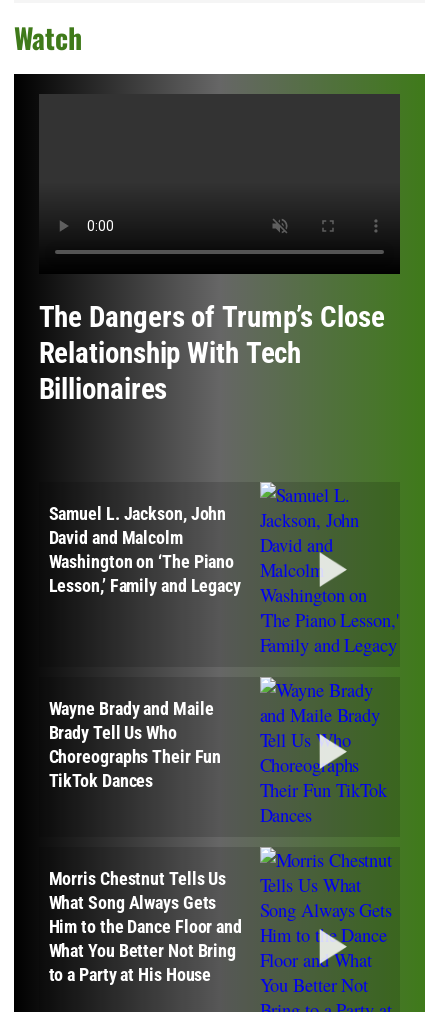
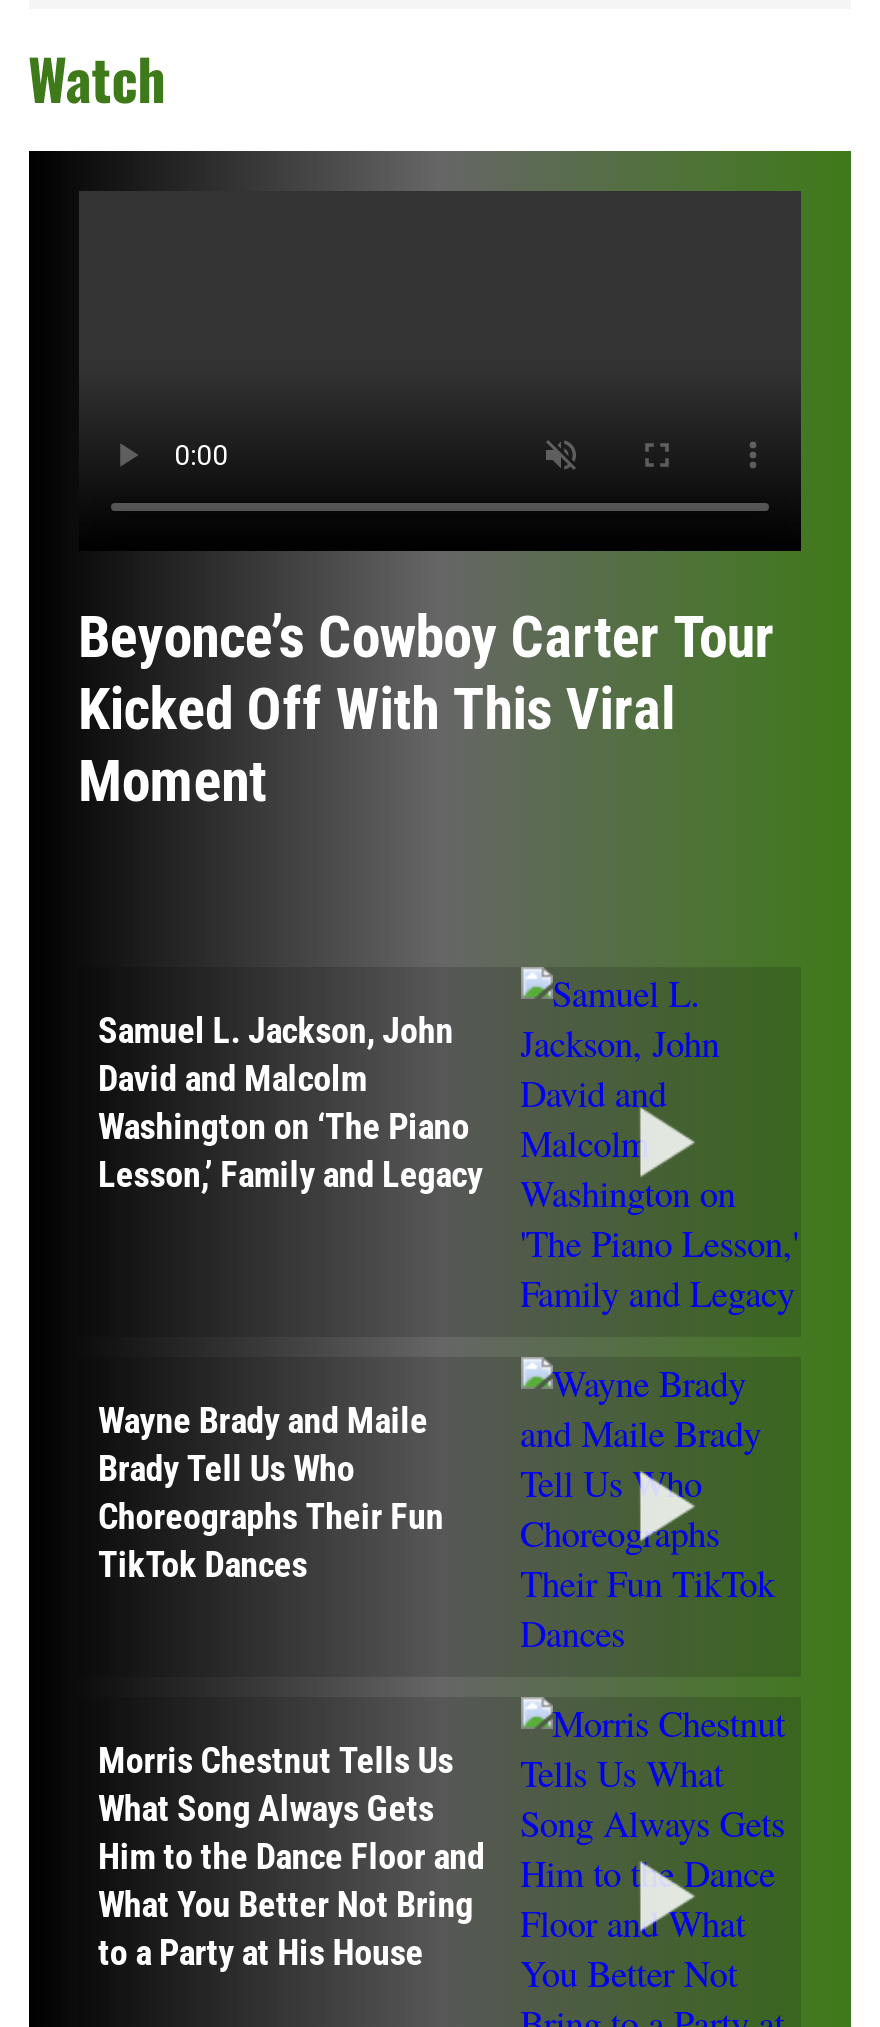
- The Dangers of Trump’s Close
- Relationship With Tech
- Billionaires
+ Beyonce’s Cowboy Carter Tour
+ Kicked Off With This Viral
+ Moment
